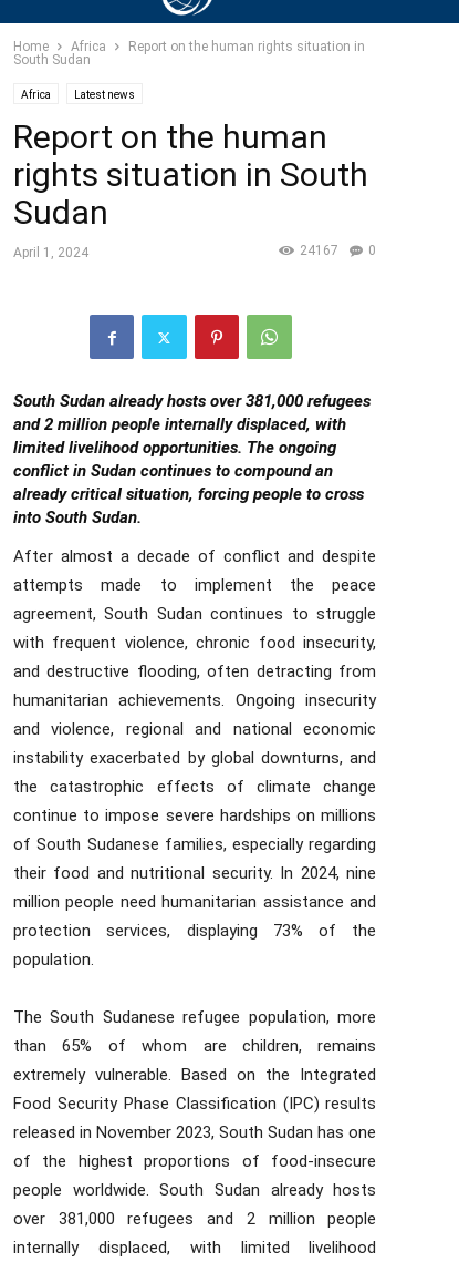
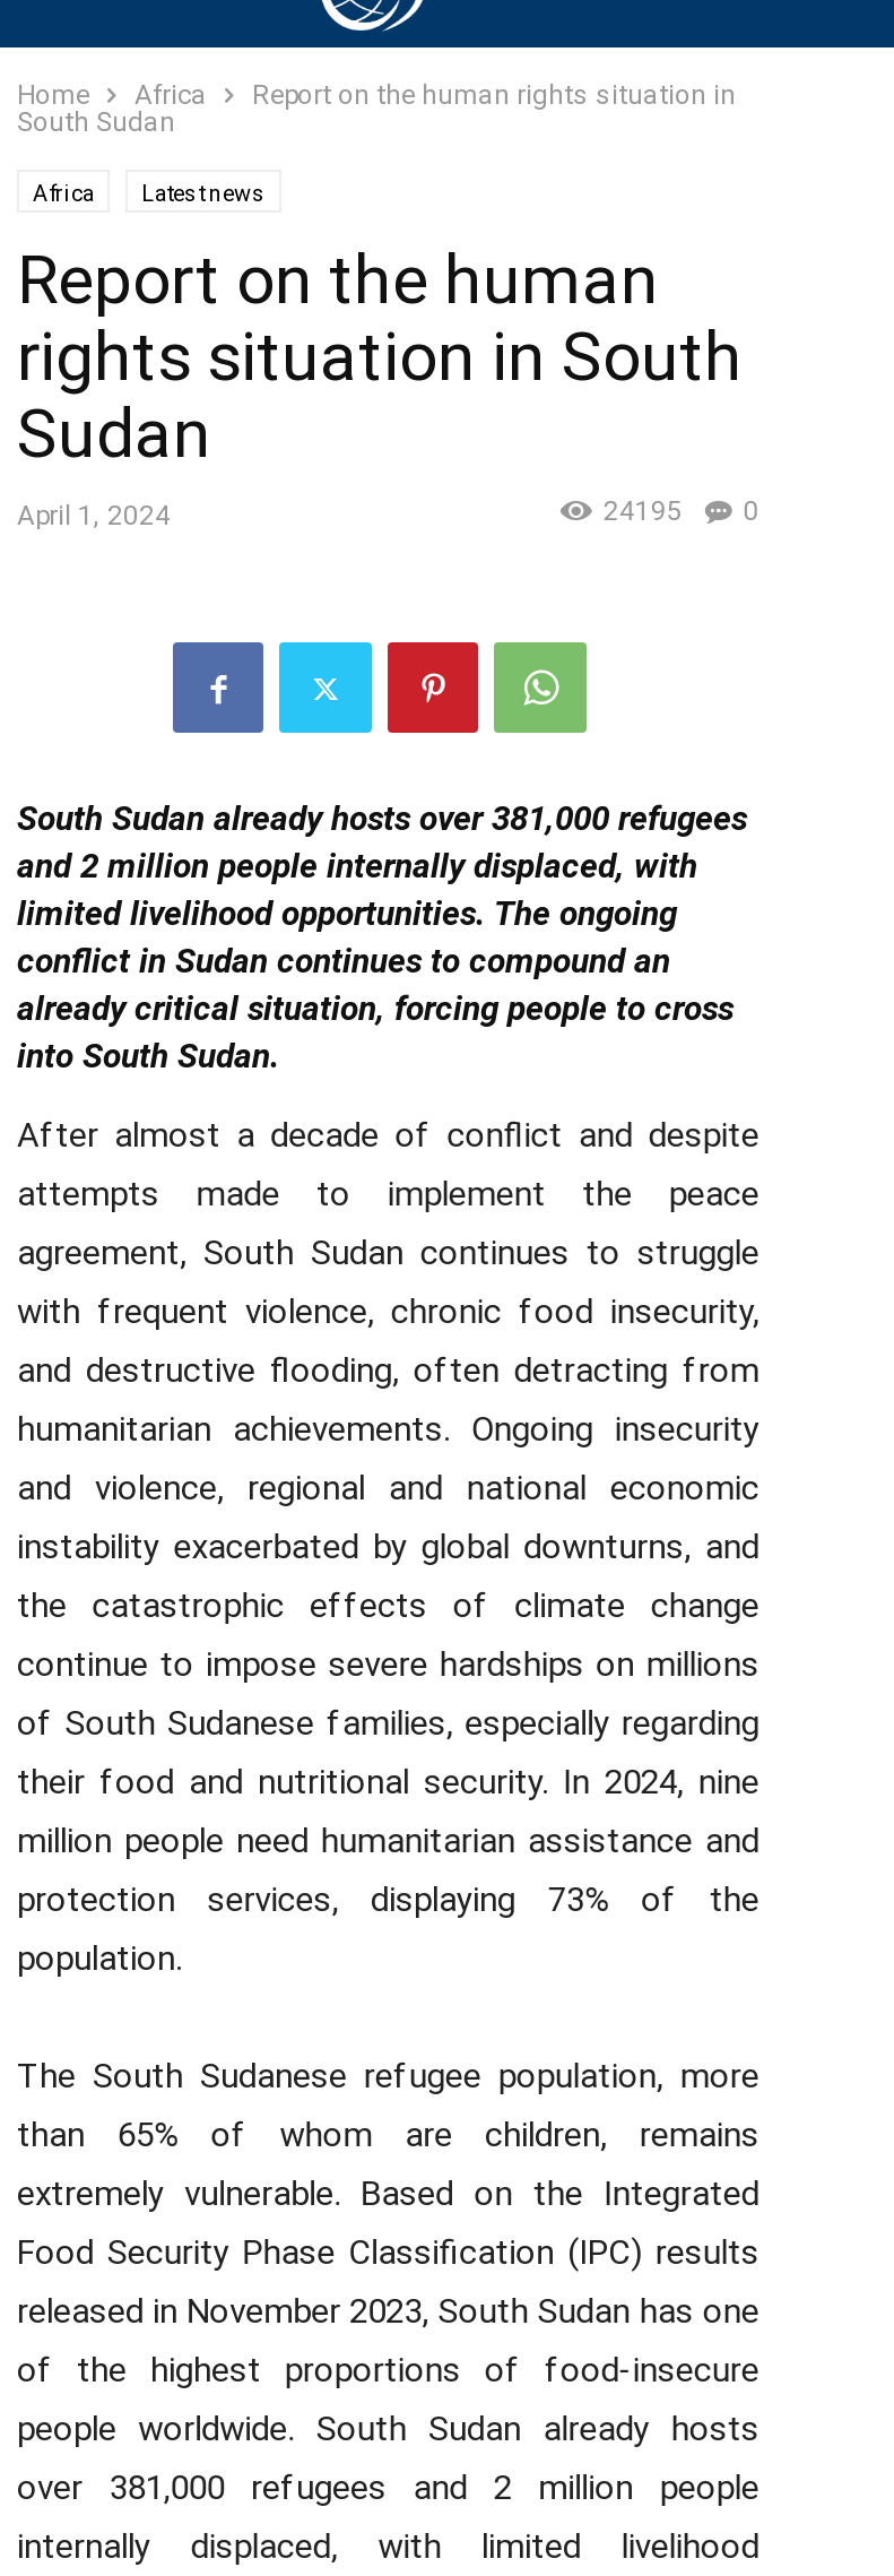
- 24167 0
+ 24195 0
